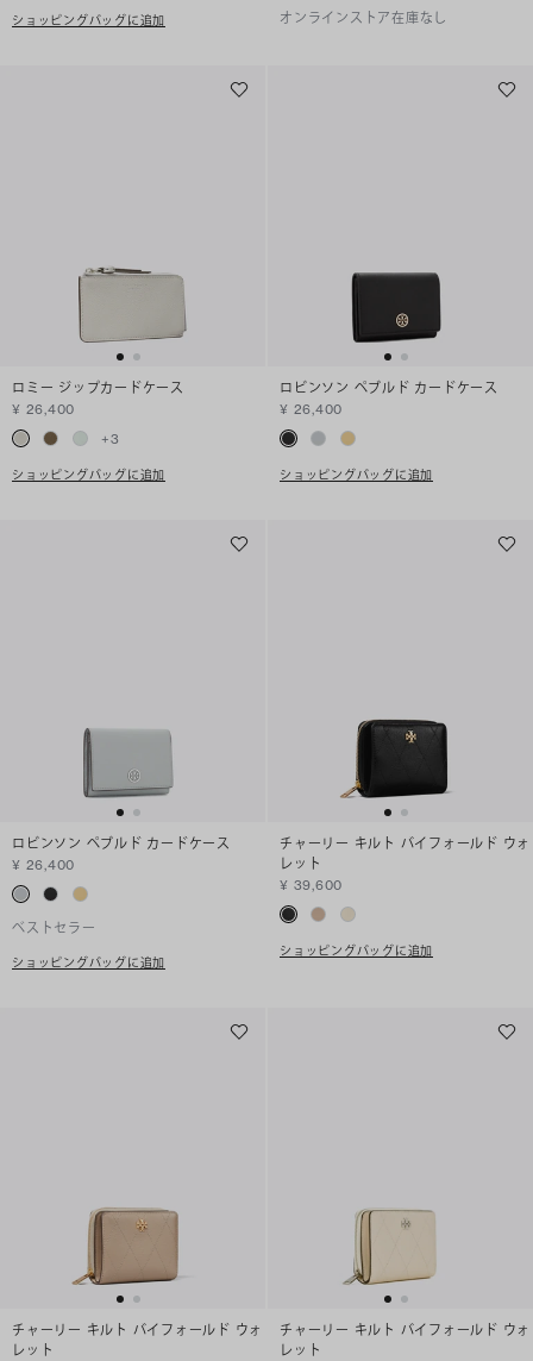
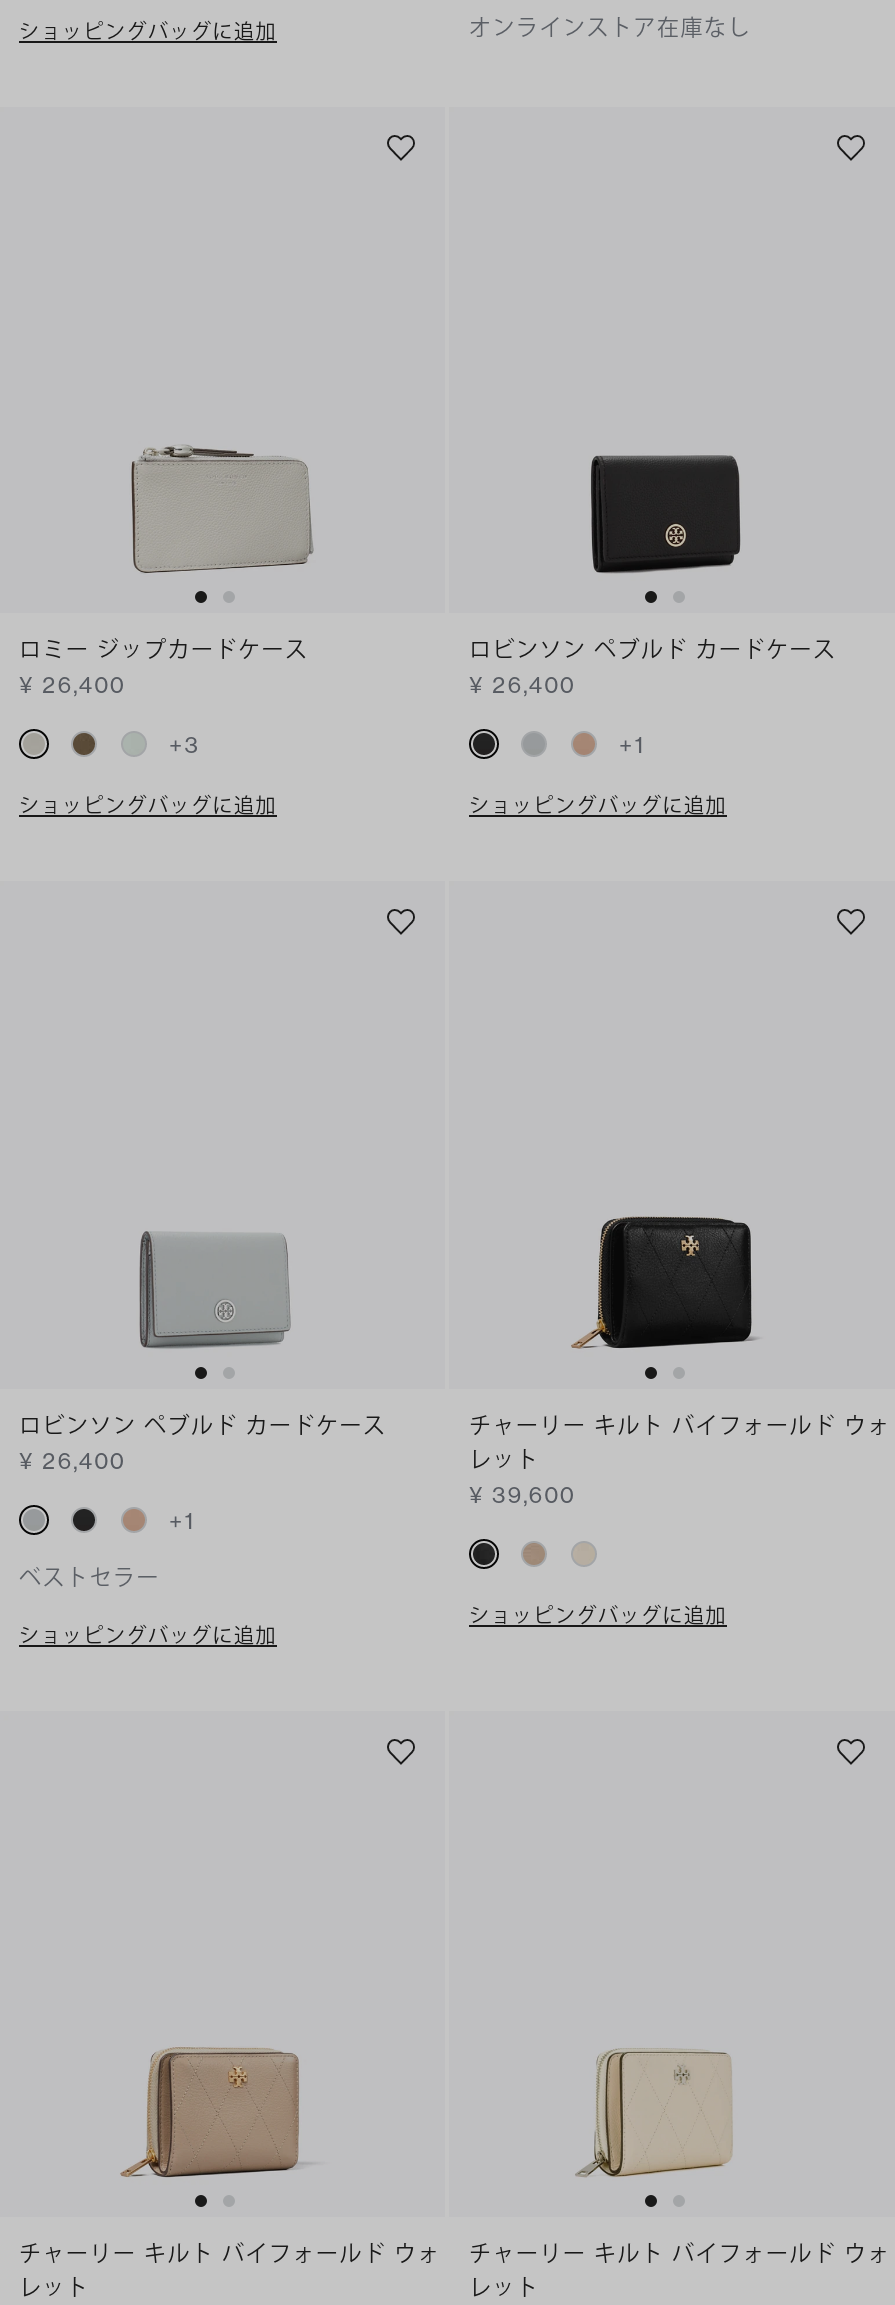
+ +1

+ +1
